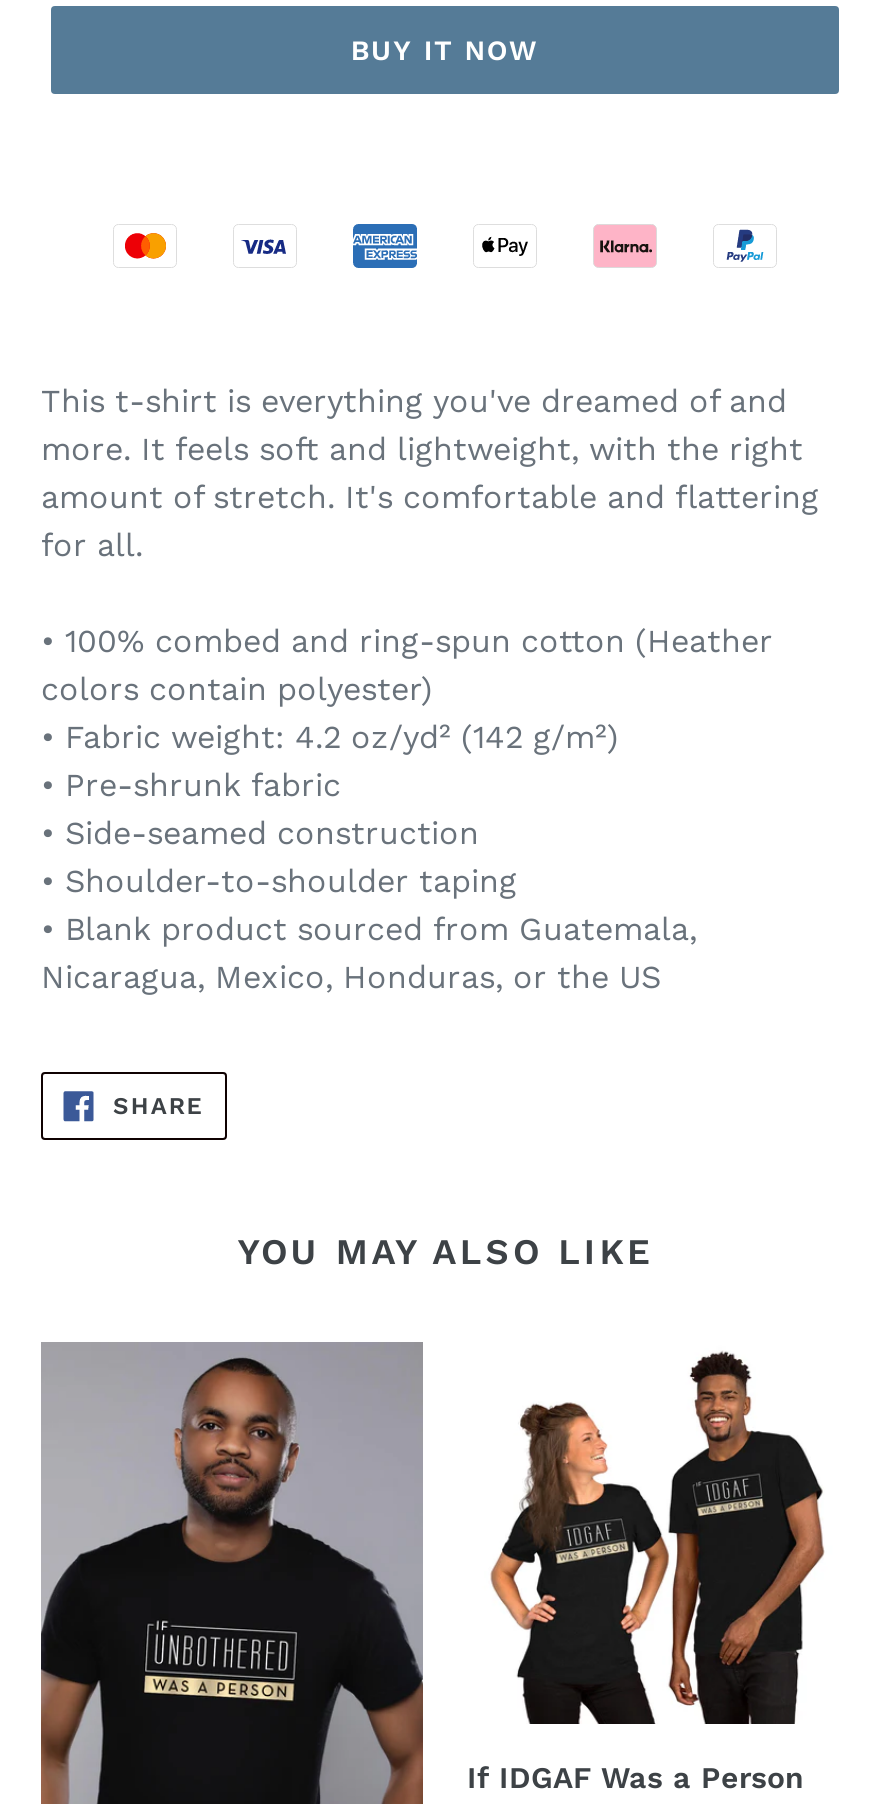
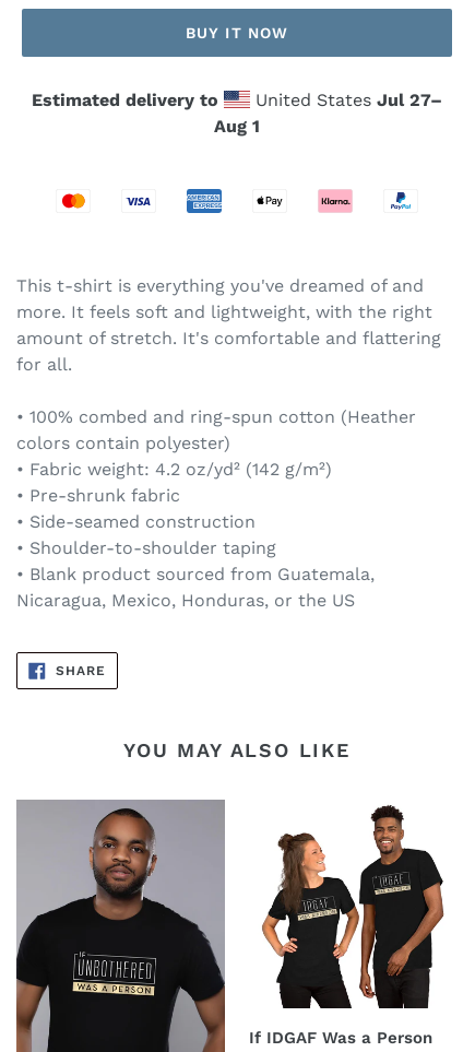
+ Estimated delivery to
+ United States Jul 27–
+ Aug 1
